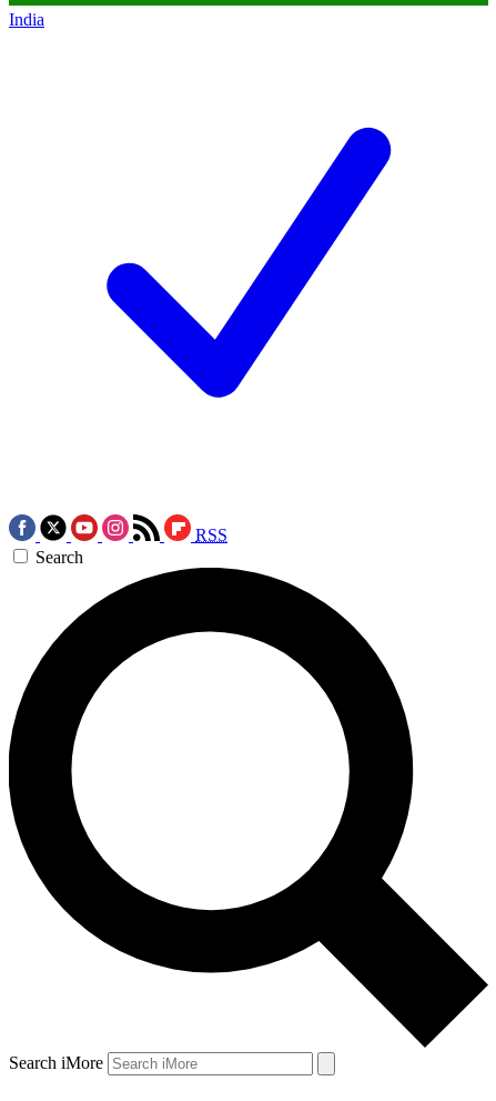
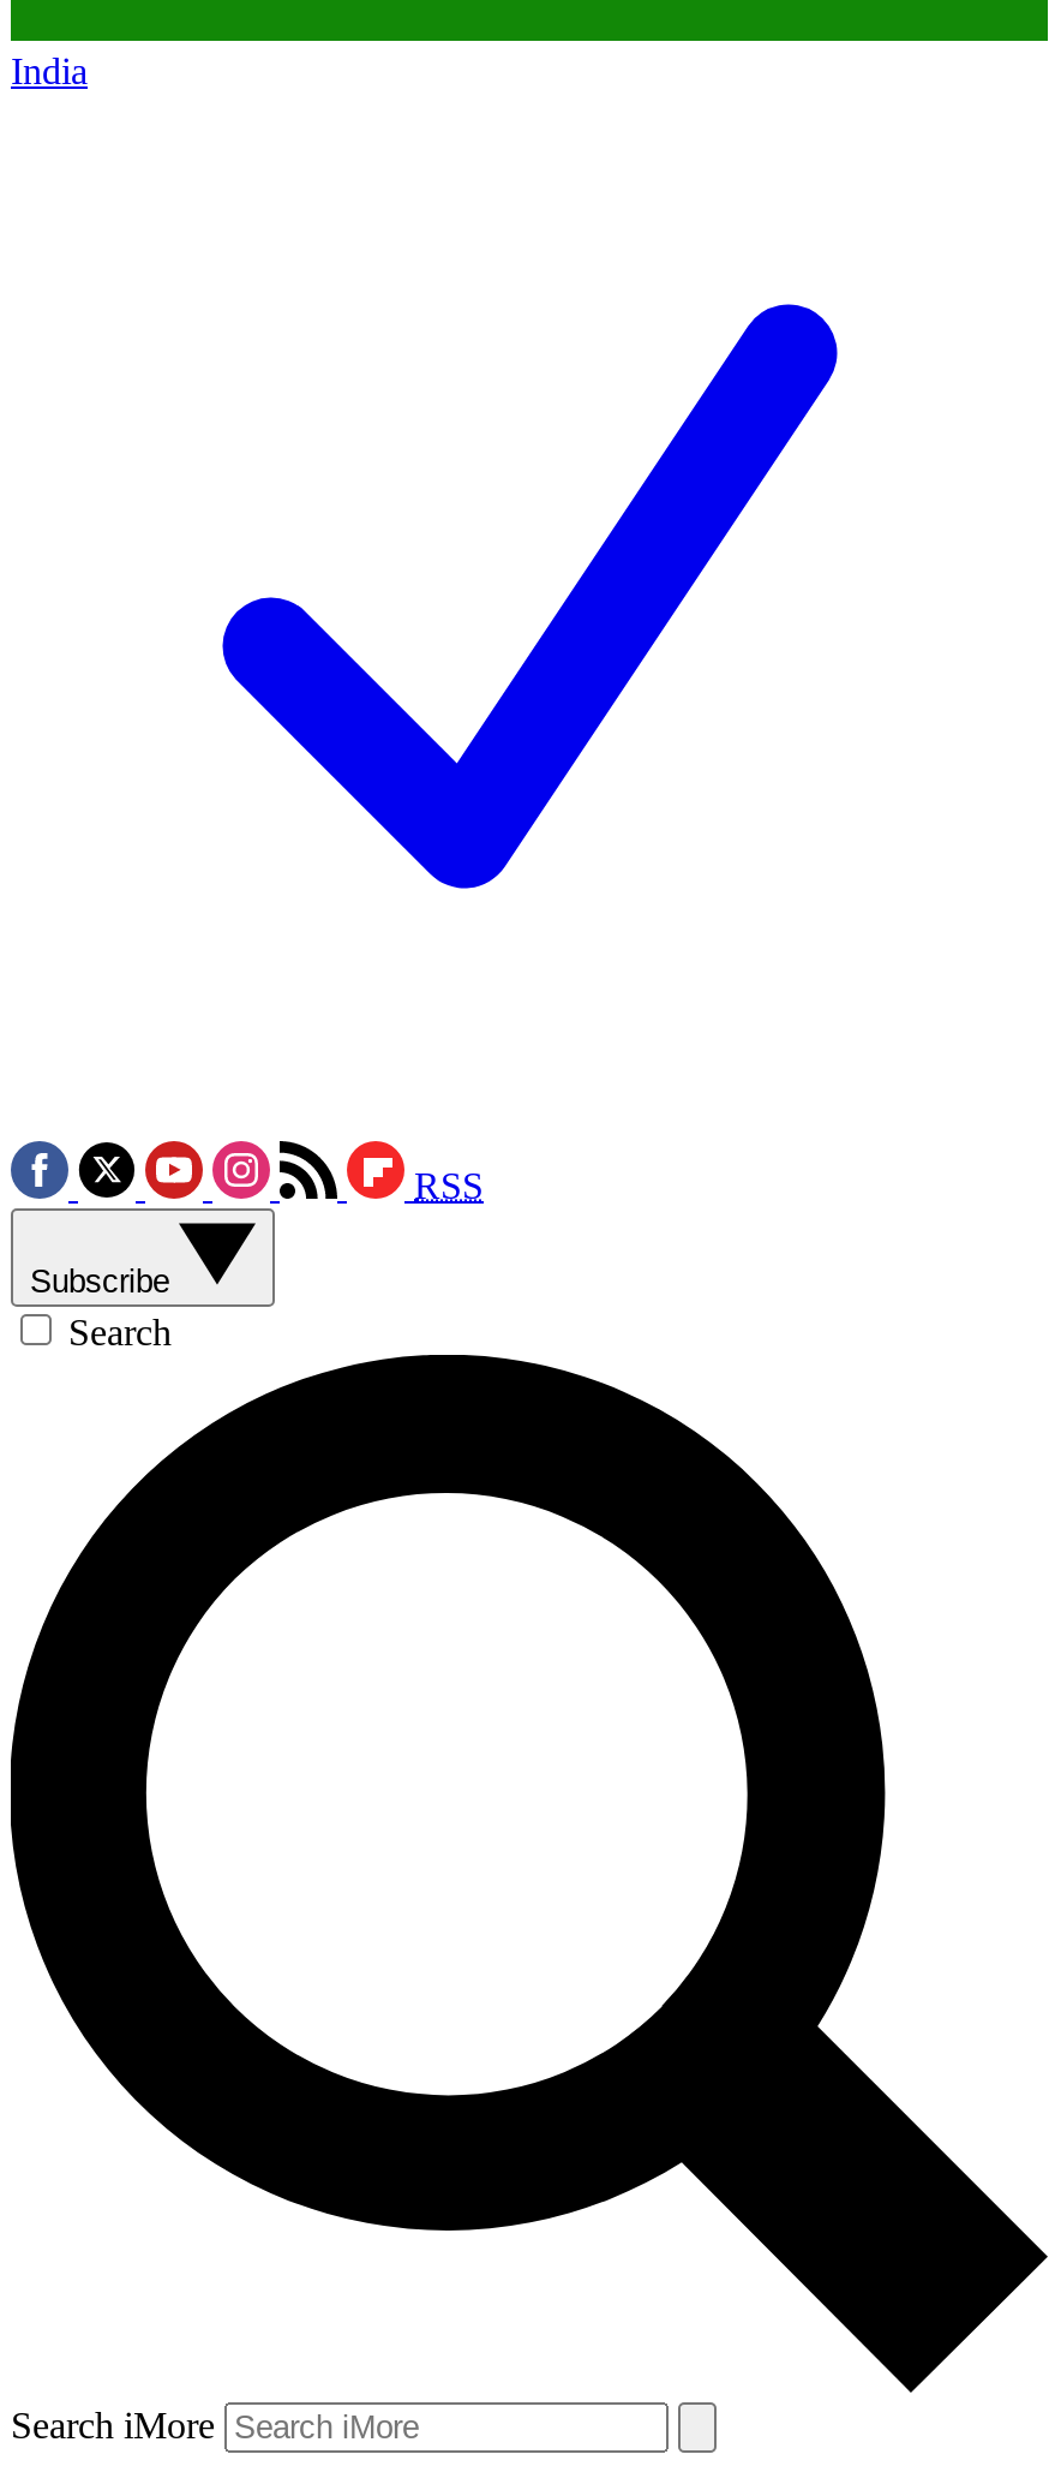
+ Subscribe
